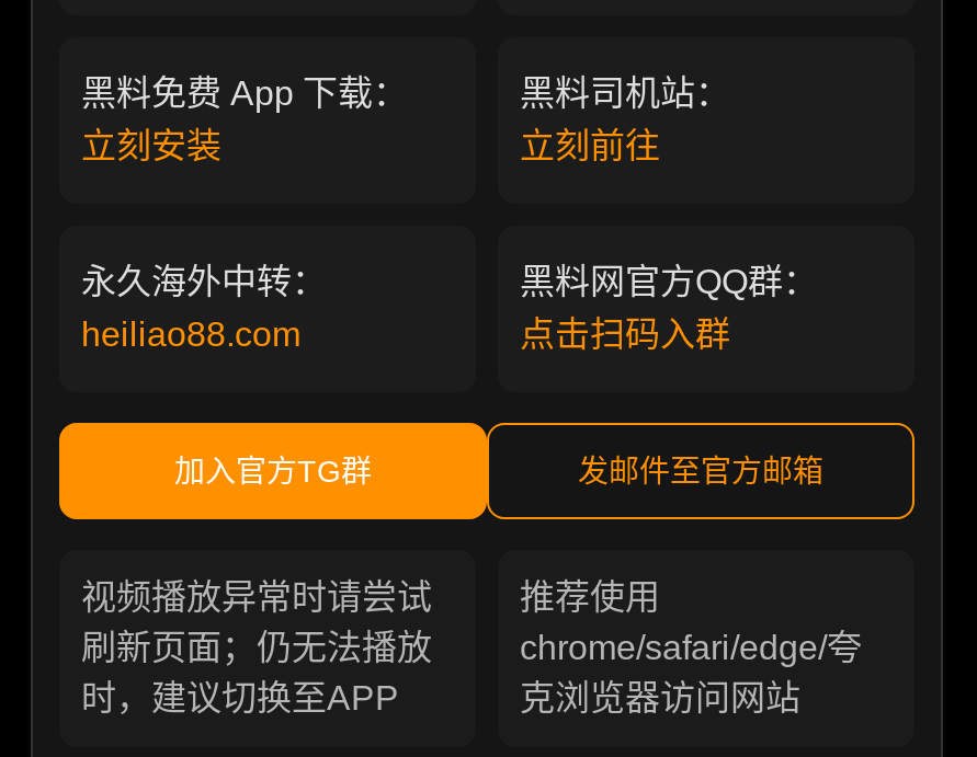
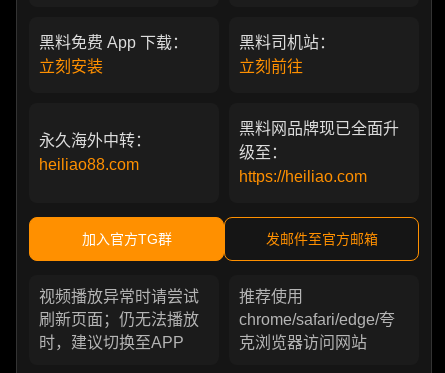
- 黑料网官方QQ群：
- 点击扫码入群
+ 黑料网品牌现已全面升
+ 级至：
+ https://heiliao.com
